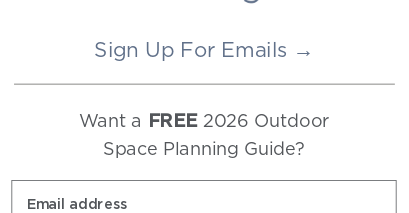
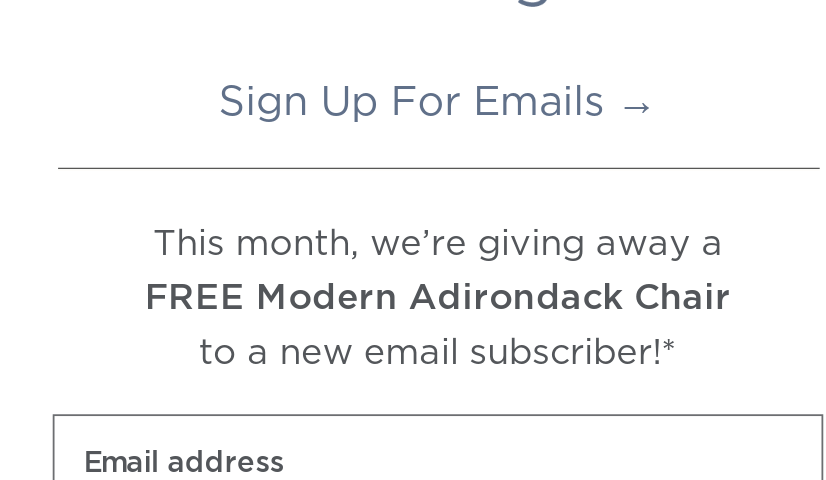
- Want a FREE 2026 Outdoor
- Space Planning Guide?
+ This month, we’re giving away a
+ FREE Modern Adirondack Chair
+ to a new email subscriber!*
